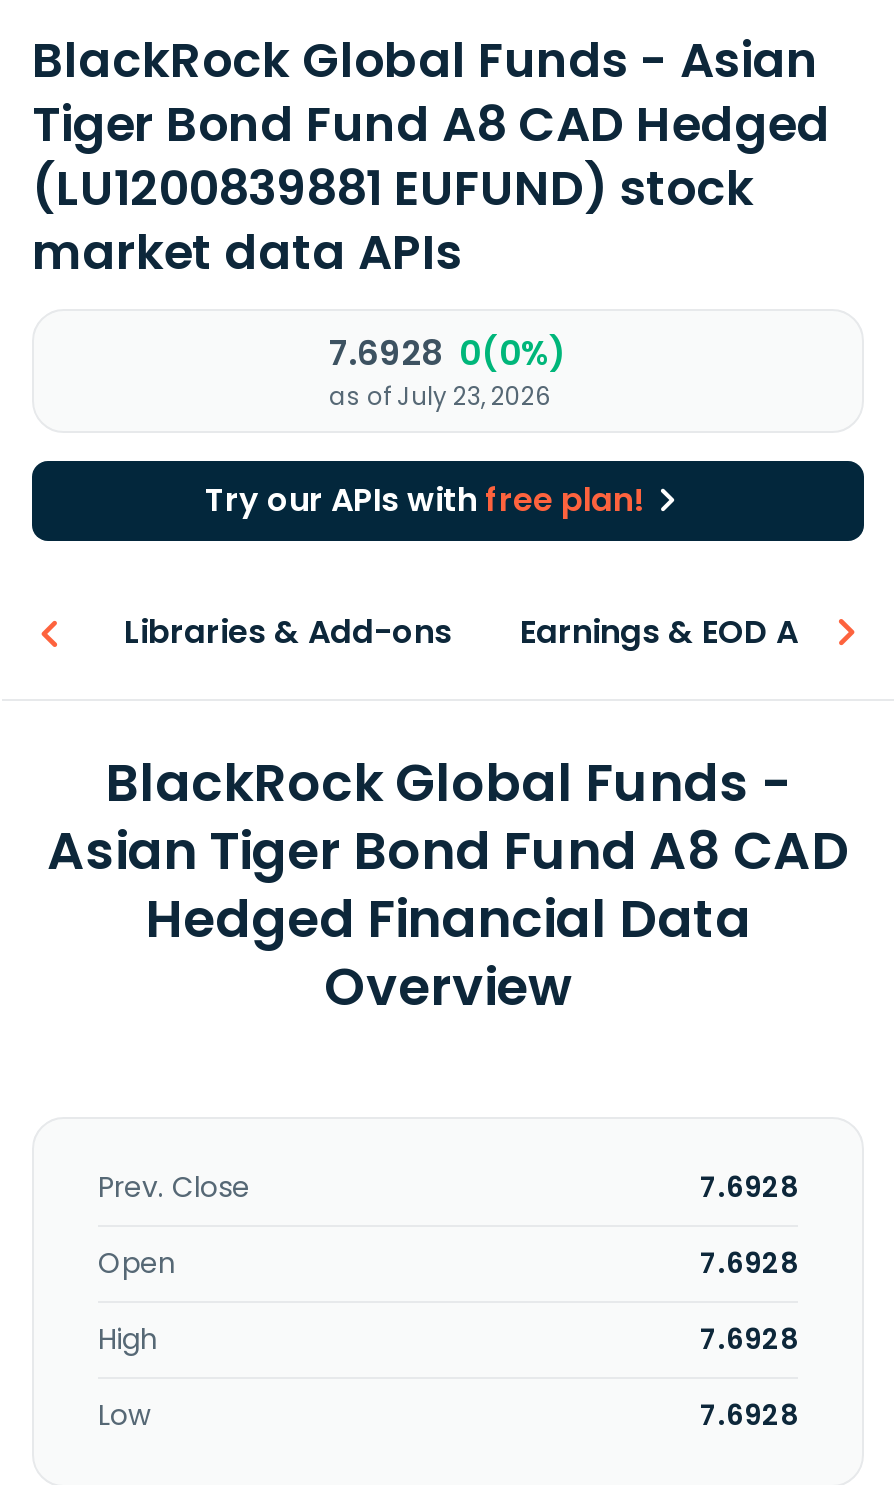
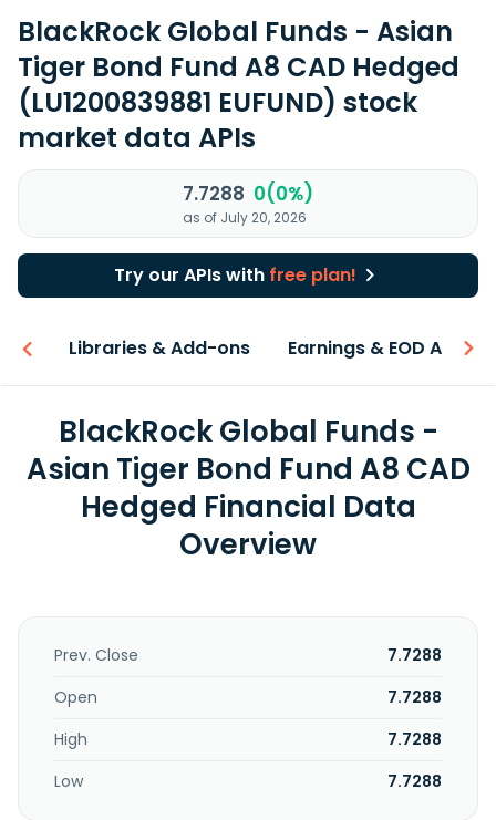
- 7.6928 0(0%)
+ 7.7288 0(0%)

- as of July 23, 2026
+ as of July 20, 2026

- 7.6928
+ 7.7288

- 7.6928
+ 7.7288

- 7.6928
+ 7.7288

- 7.6928
+ 7.7288
